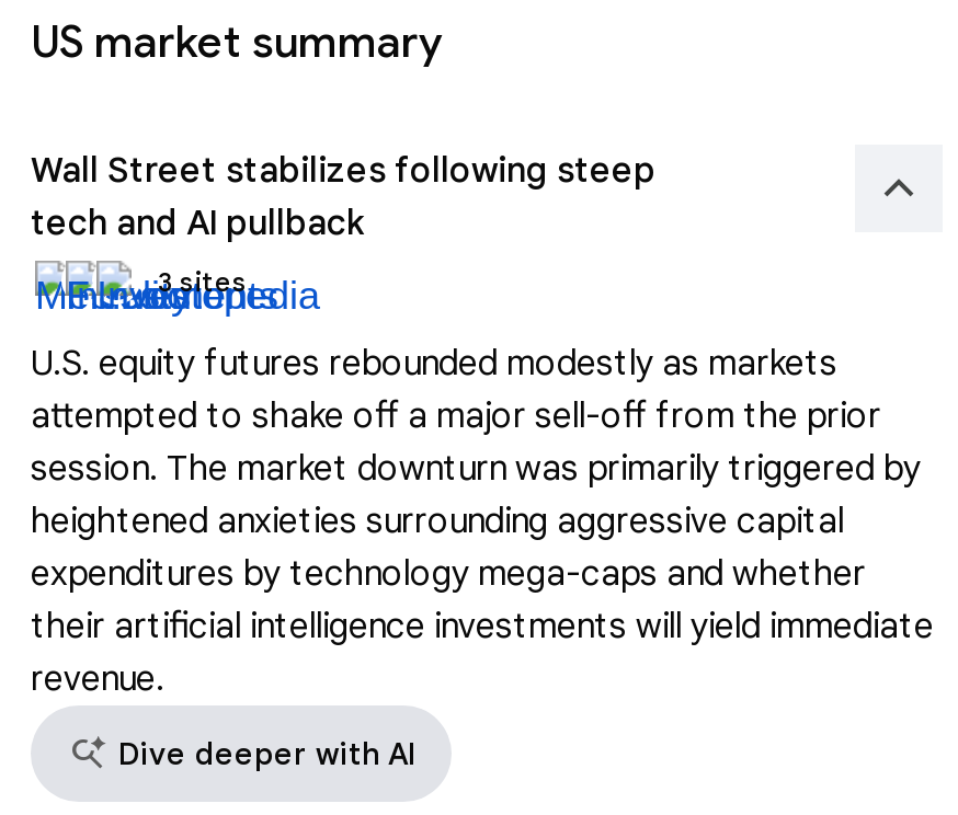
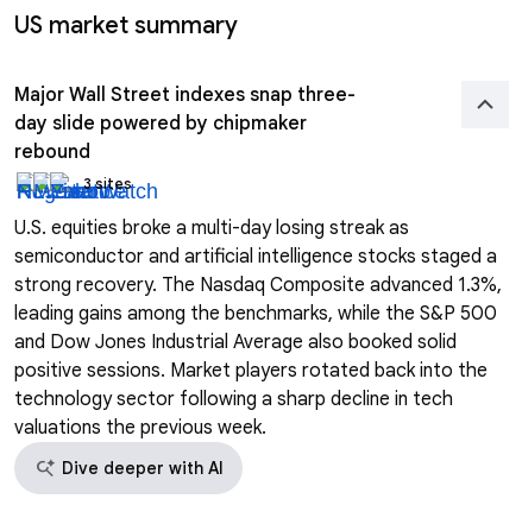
- Wall Street stabilizes following steep
- tech and AI pullback
+ Major Wall Street indexes snap three-
+ day slide powered by chipmaker
+ rebound

- U.S. equity futures rebounded modestly as markets
- attempted to shake off a major sell-off from the prior
- session. The market downturn was primarily triggered by
- heightened anxieties surrounding aggressive capital
- expenditures by technology mega-caps and whether
- their artificial intelligence investments will yield immediate
- revenue.
+ U.S. equities broke a multi-day losing streak as
+ semiconductor and artificial intelligence stocks staged a
+ strong recovery. The Nasdaq Composite advanced 1.3%,
+ leading gains among the benchmarks, while the S&P 500
+ and Dow Jones Industrial Average also booked solid
+ positive sessions. Market players rotated back into the
+ technology sector following a sharp decline in tech
+ valuations the previous week.
